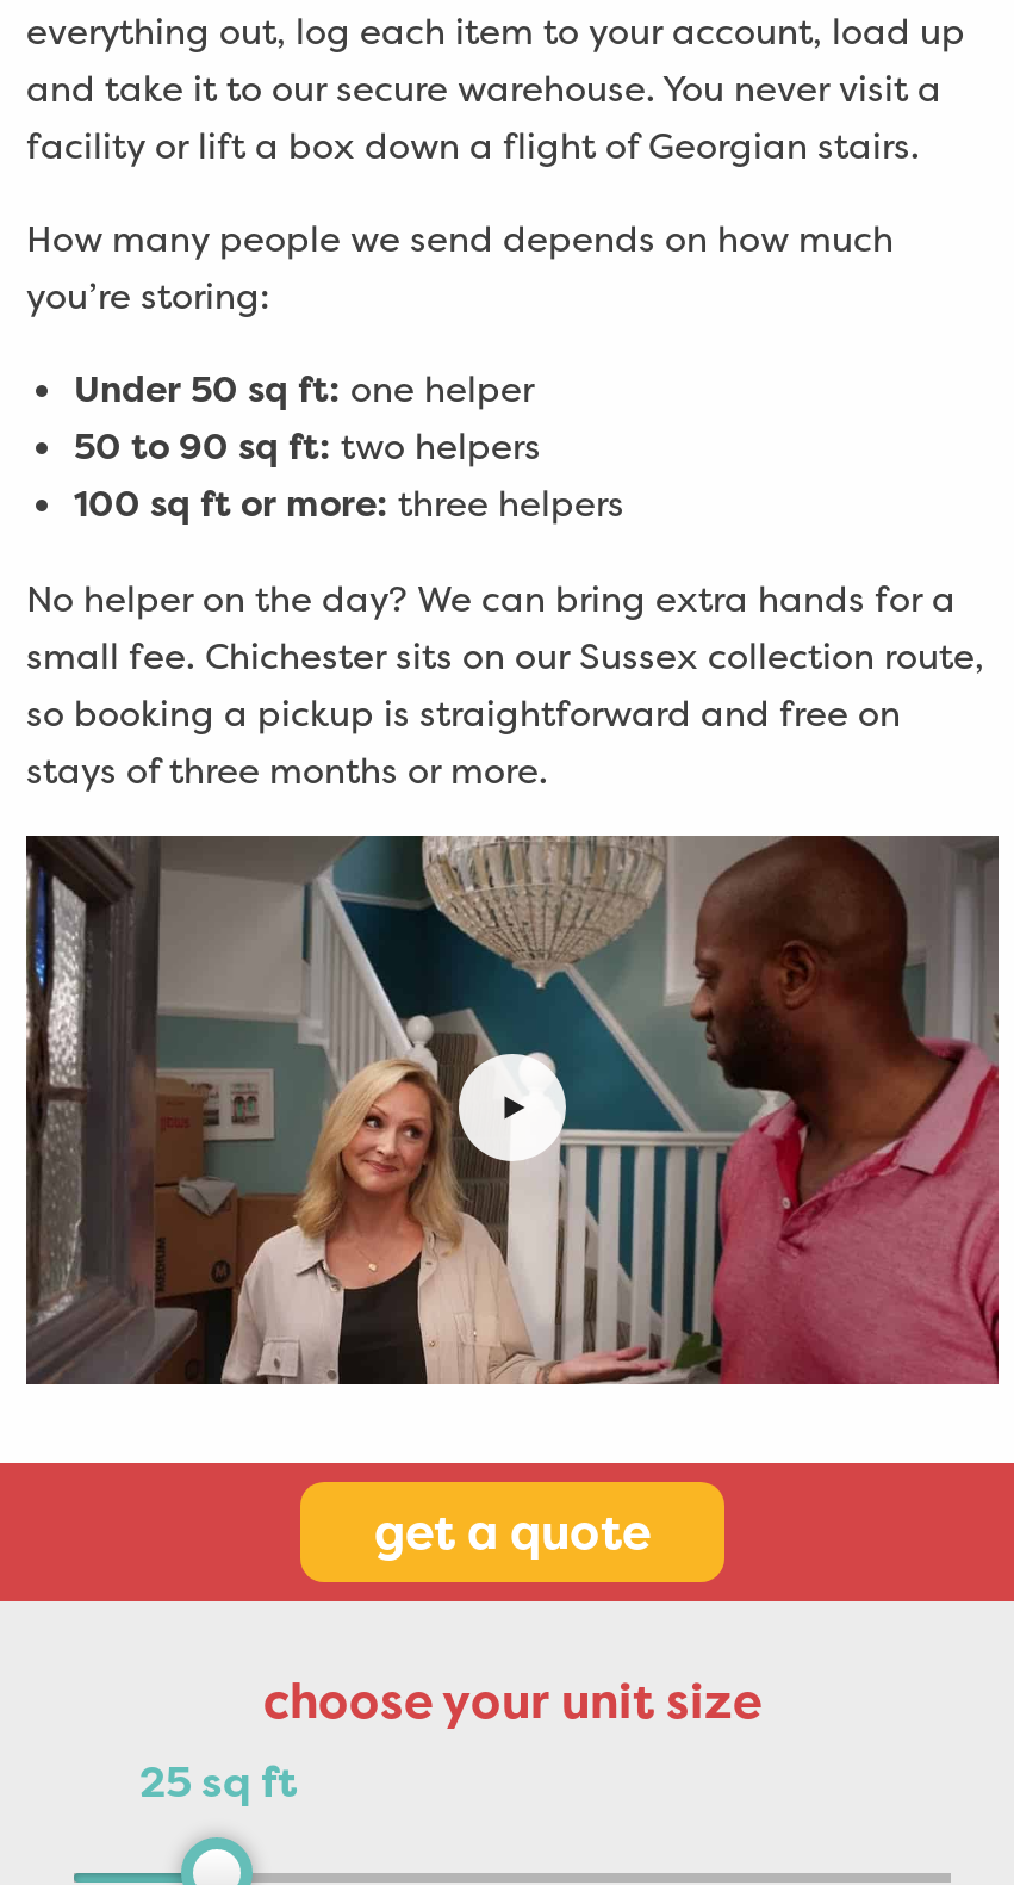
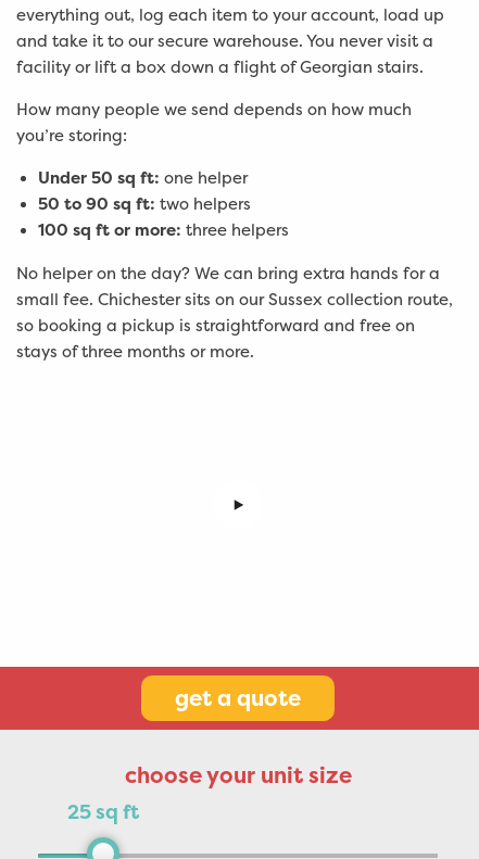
- [image]
